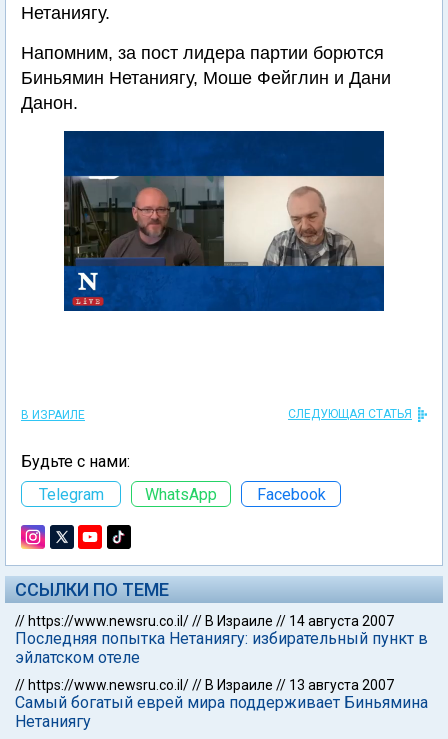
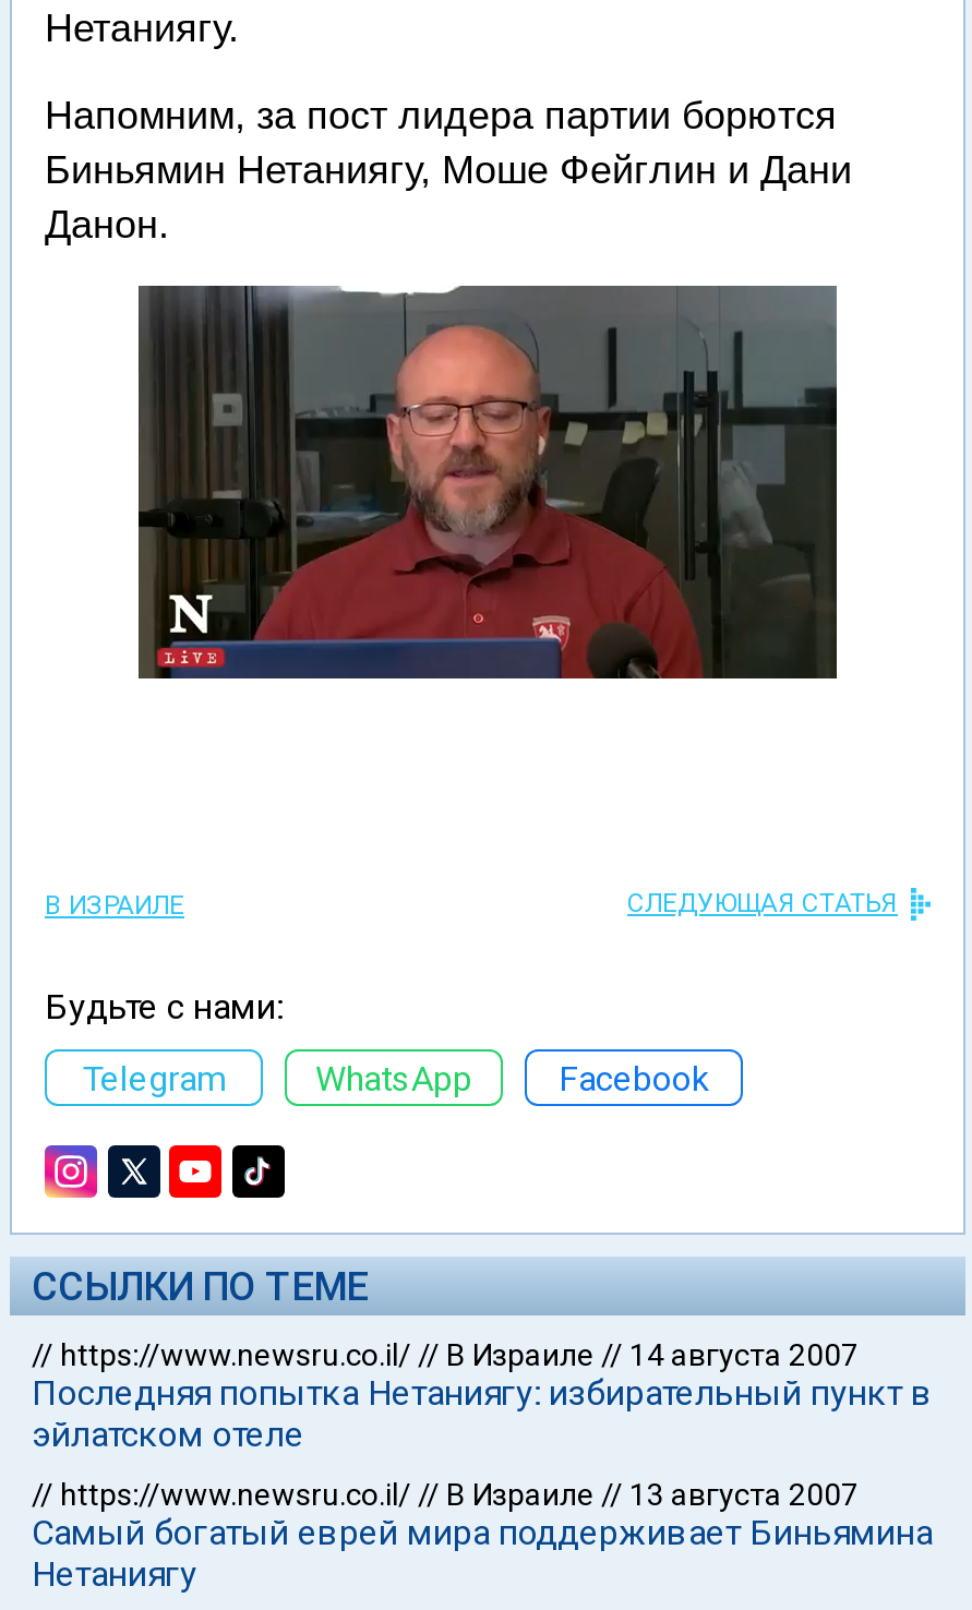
- [image]
+ [image]
